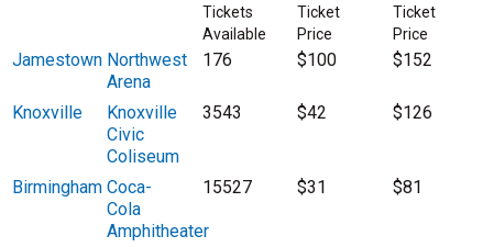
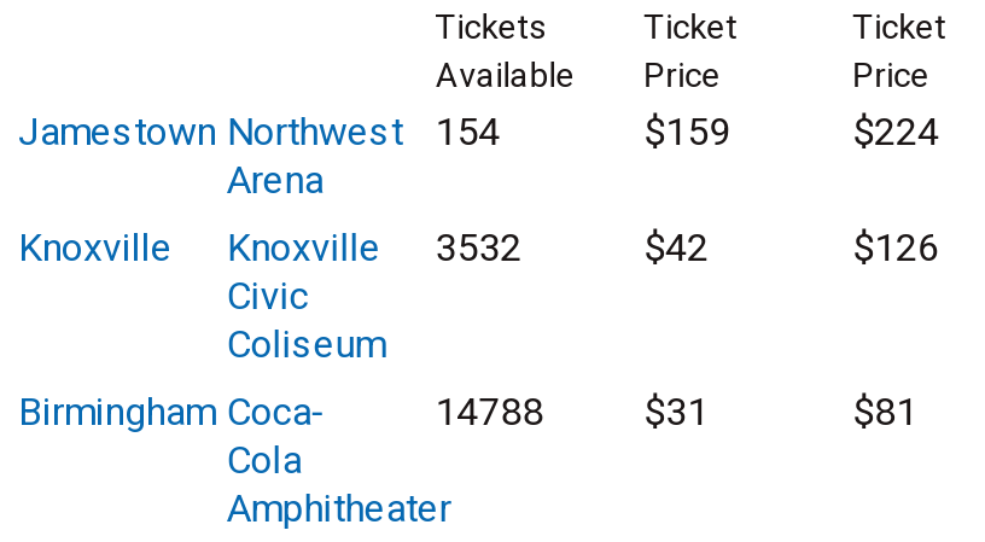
- Jamestown Northwest 176
+ Jamestown Northwest 154

- $100
+ $159

- $152
+ $224

- Knoxville Knoxville 3543
+ Knoxville Knoxville 3532

- 15527
+ 14788
